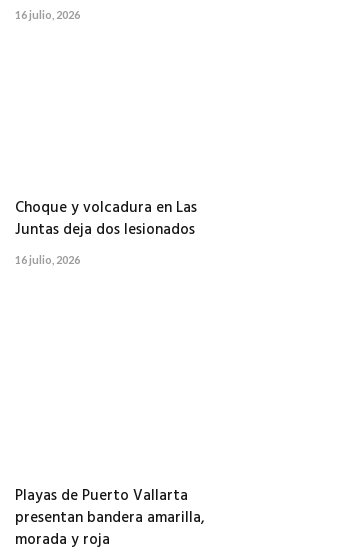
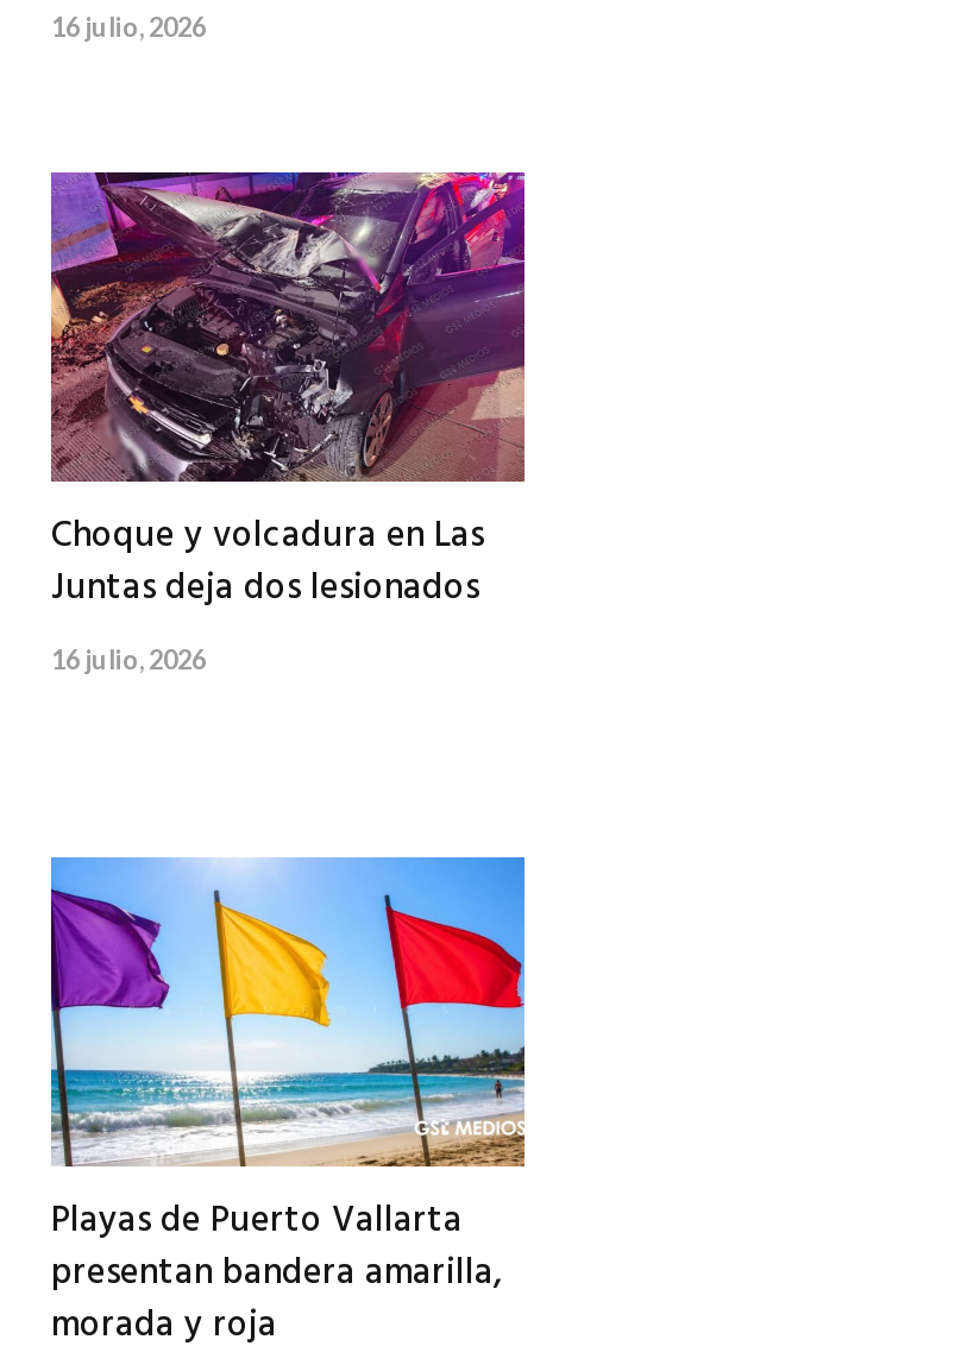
+ [image]

+ [image]
